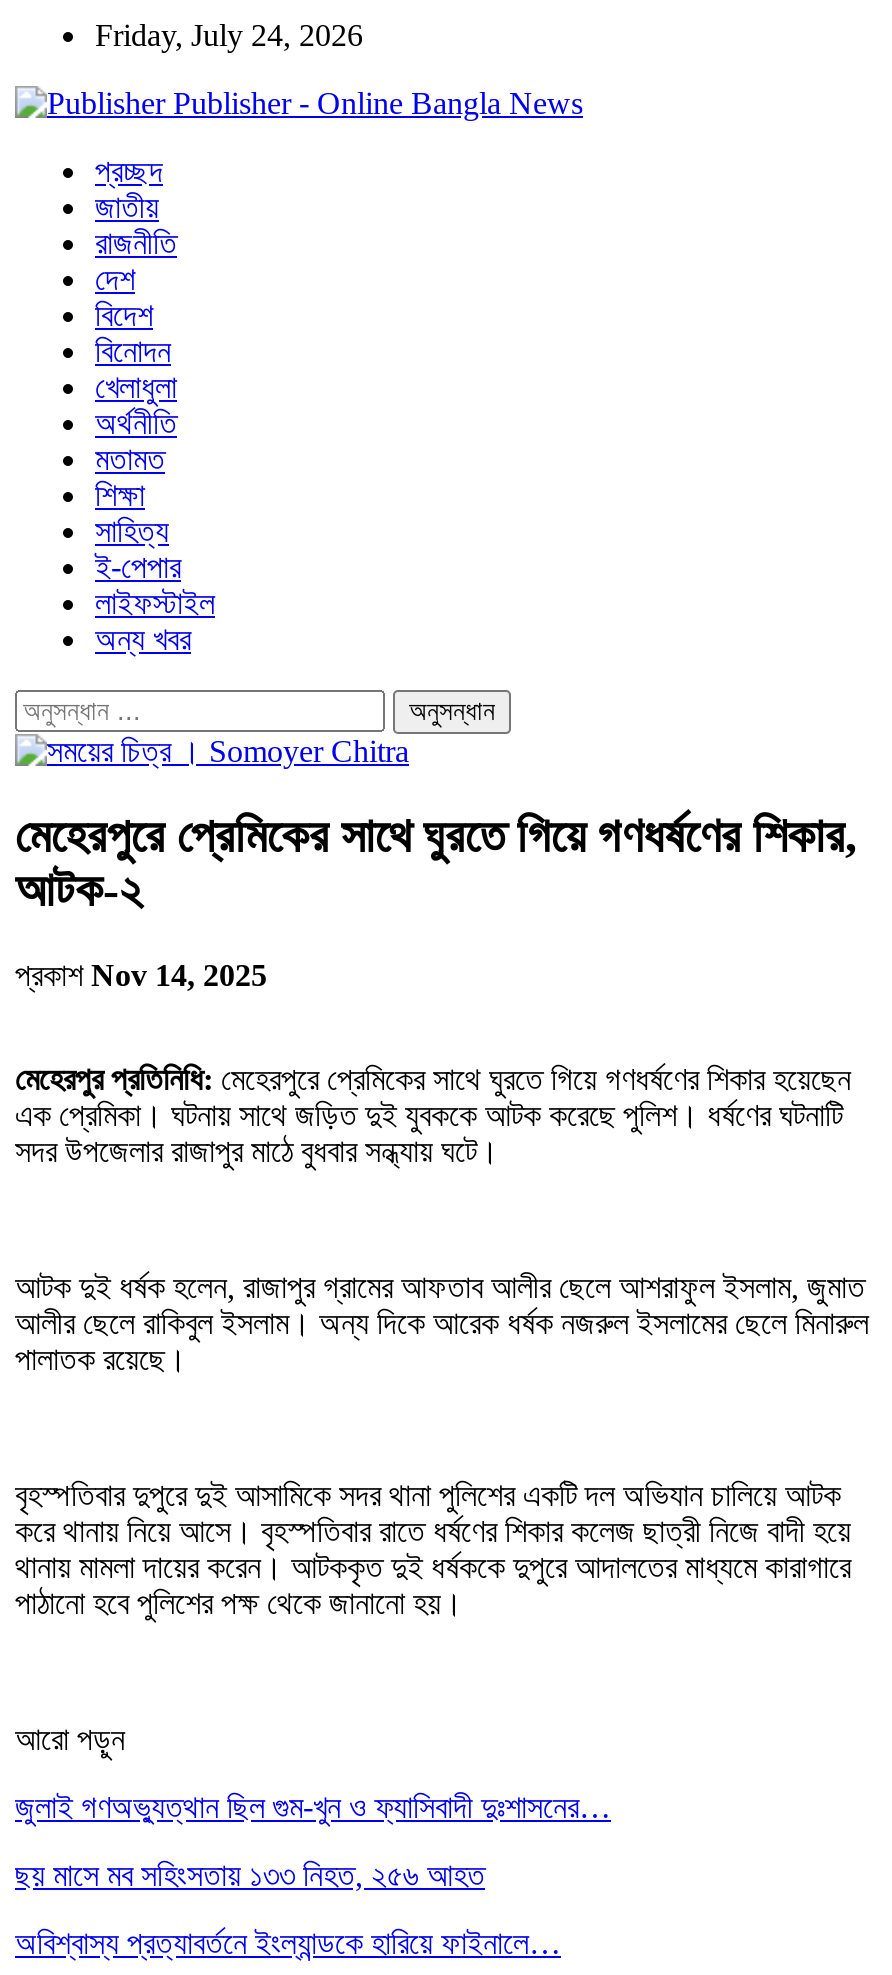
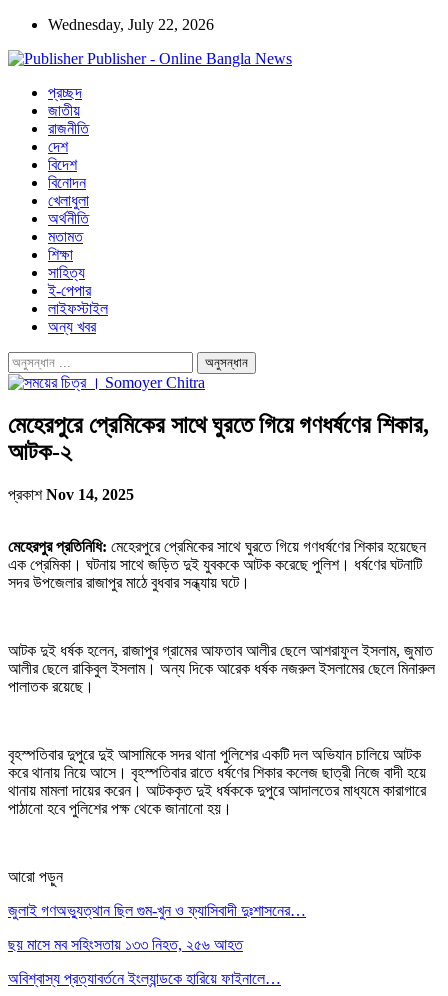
- Friday, July 24, 2026
+ Wednesday, July 22, 2026
